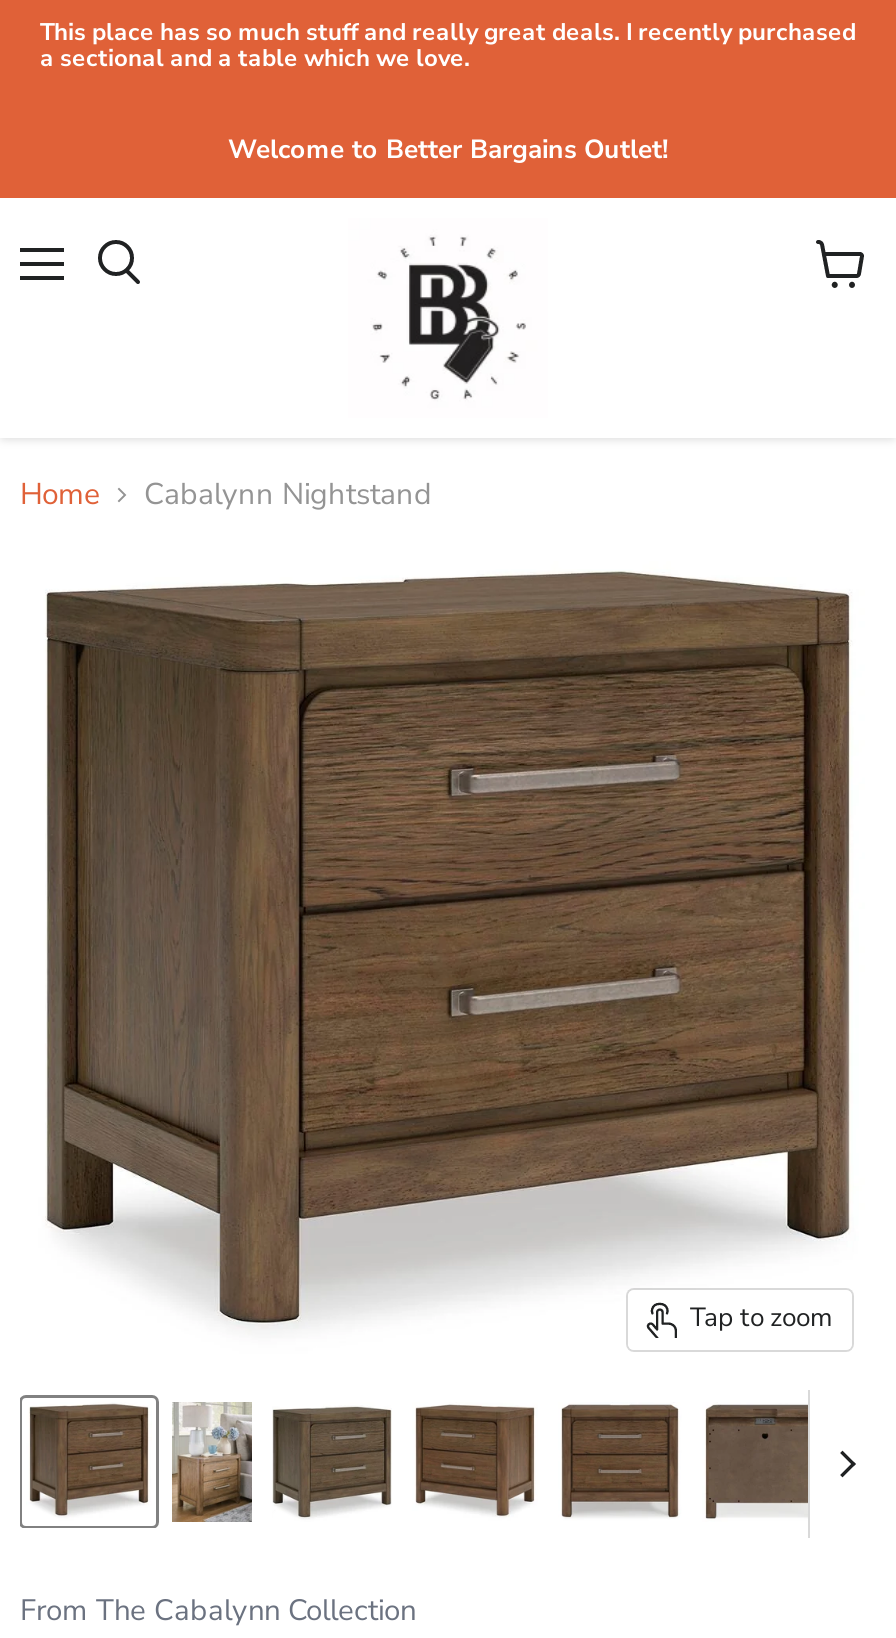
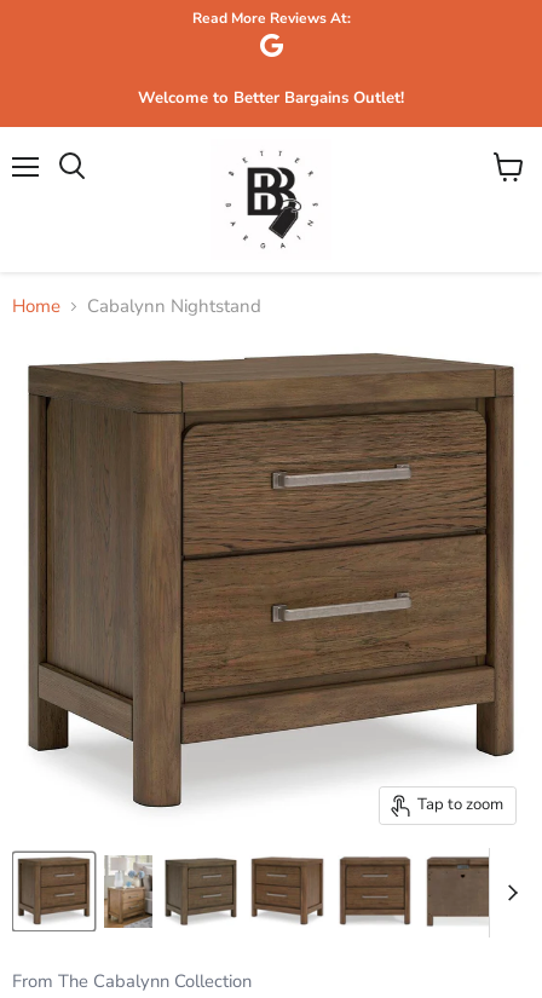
- This place has so much stuff and really great deals. I recently purchased
- a sectional and a table which we love.
+ Read More Reviews At:
